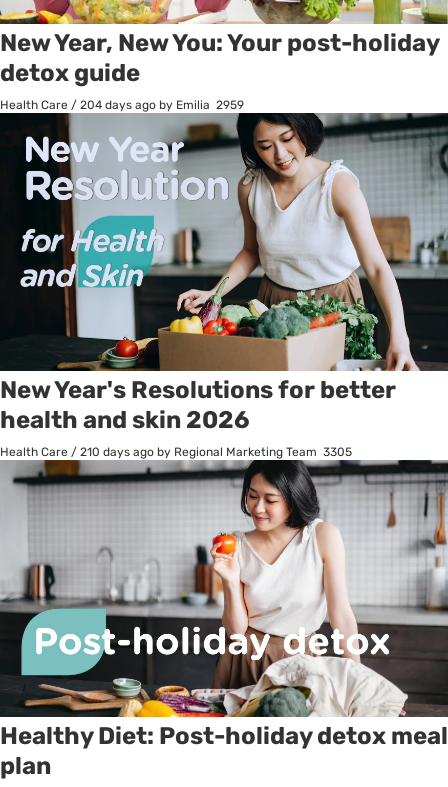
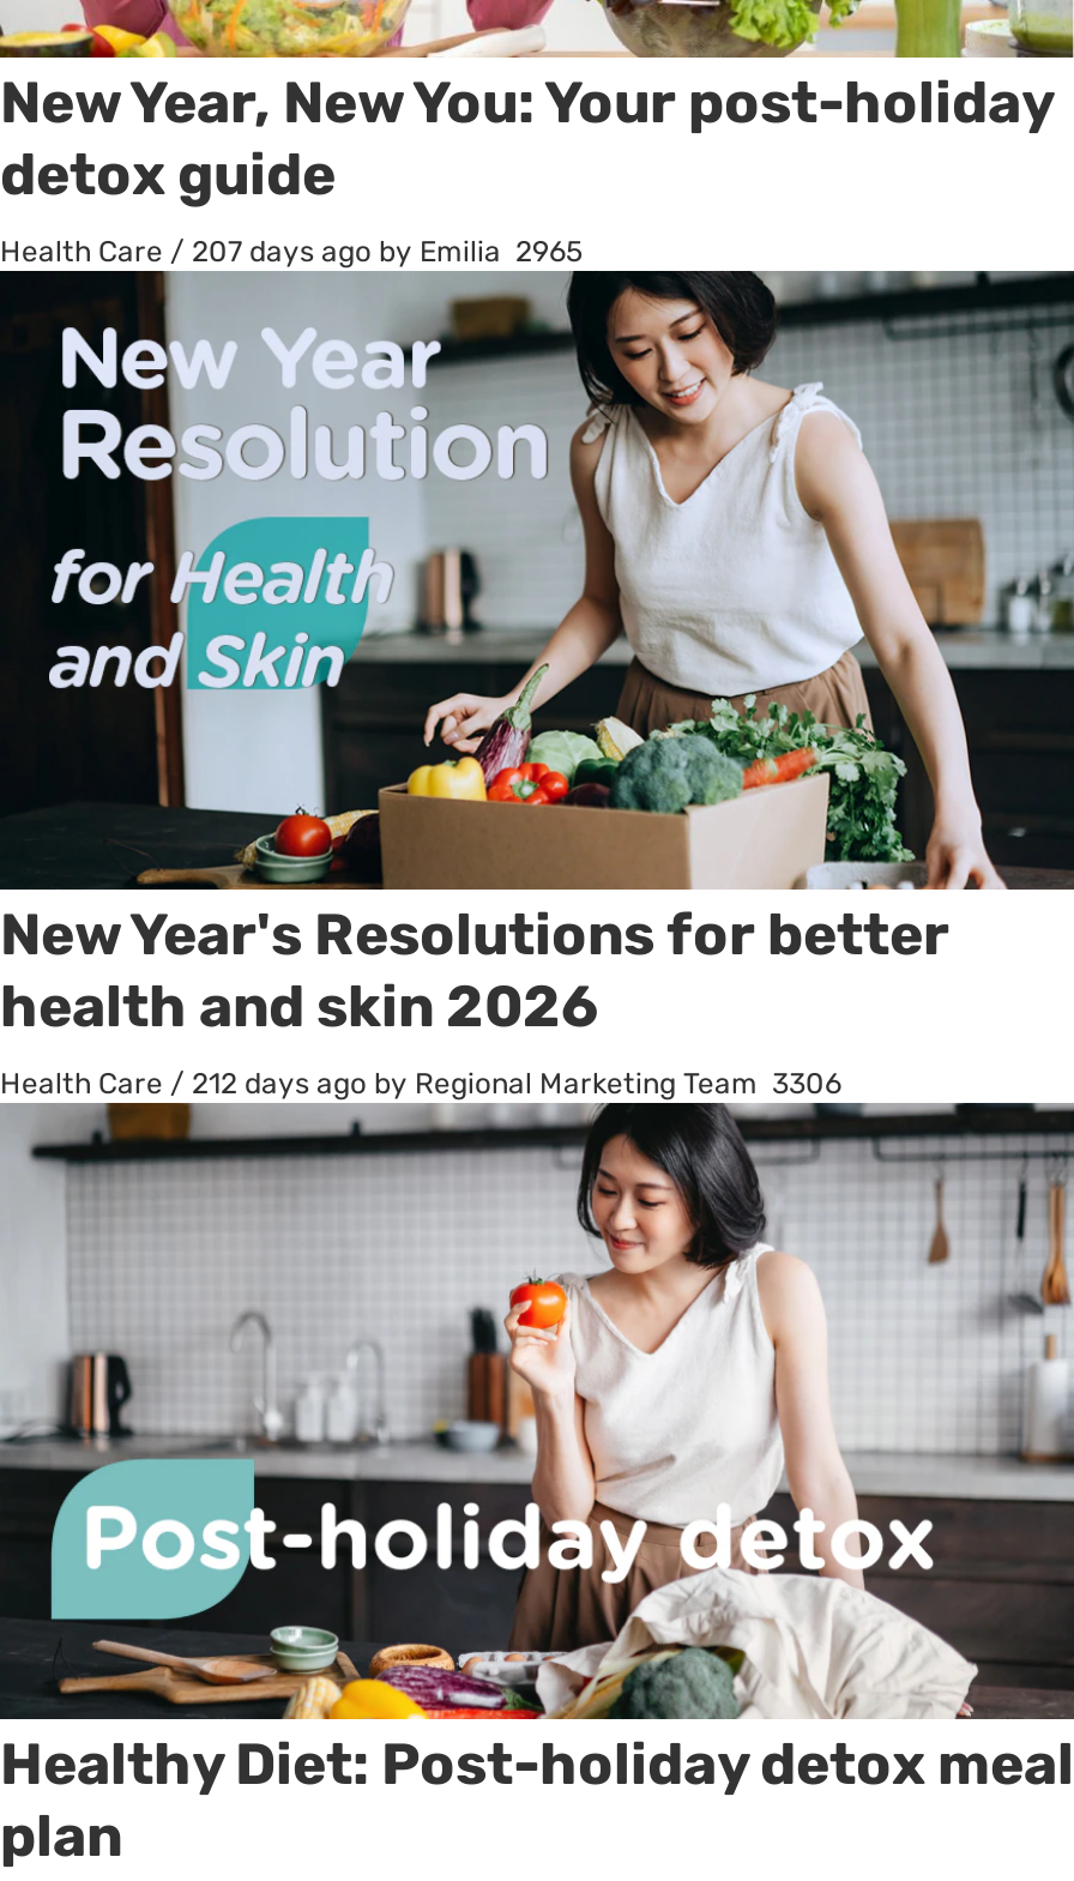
- Health Care / 204 days ago by Emilia 2959
+ Health Care / 207 days ago by Emilia 2965

- Health Care / 210 days ago by Regional Marketing Team 3305
+ Health Care / 212 days ago by Regional Marketing Team 3306
